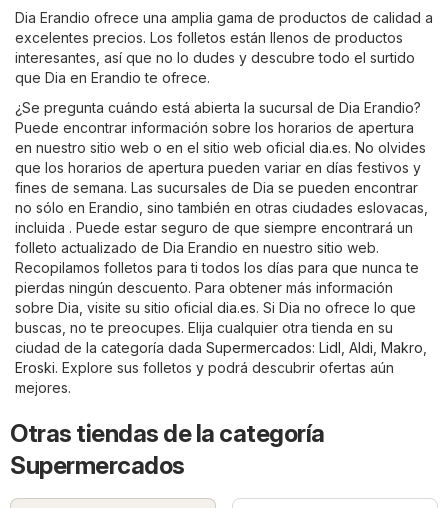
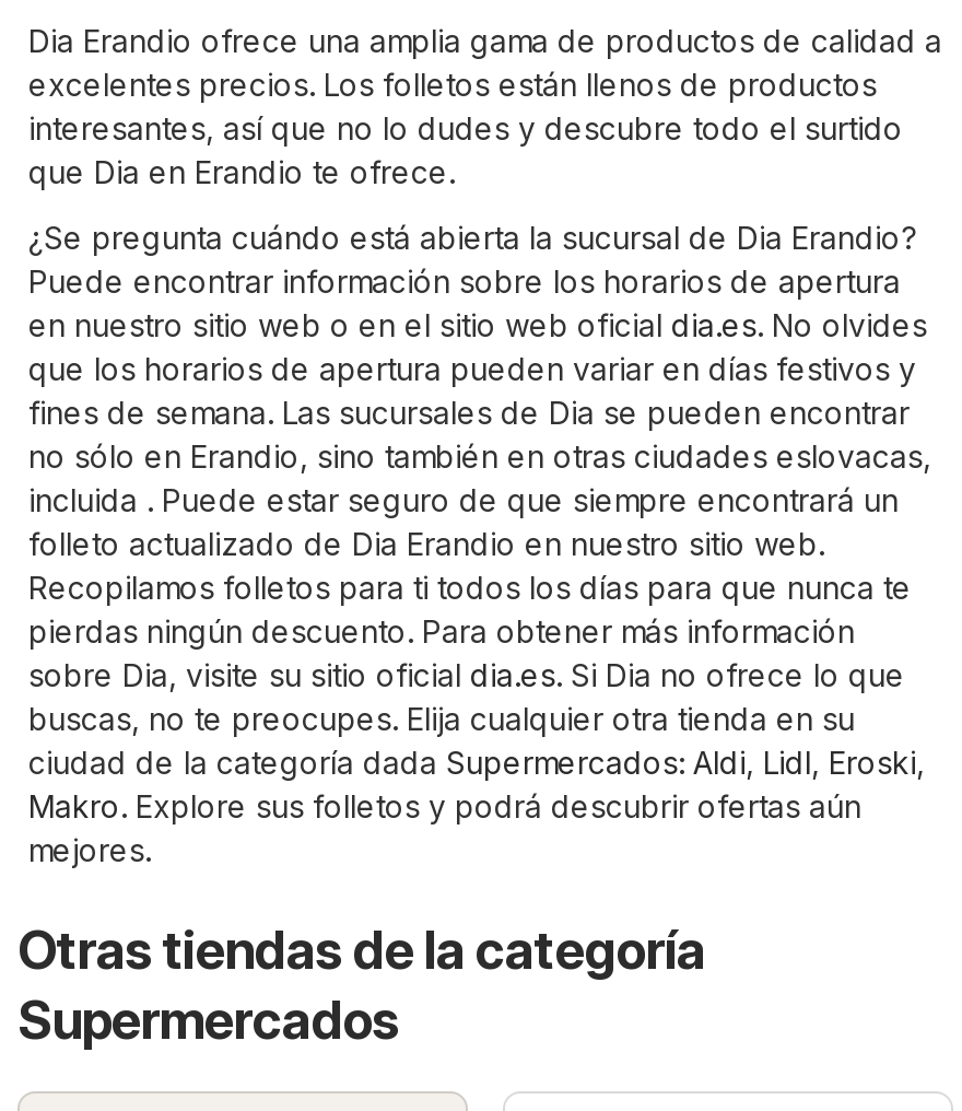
- ciudad de la categoría dada Supermercados: Lidl, Aldi, Makro,
+ ciudad de la categoría dada Supermercados: Aldi, Lidl, Eroski,

- Eroski. Explore sus folletos y podrá descubrir ofertas aún
+ Makro. Explore sus folletos y podrá descubrir ofertas aún
